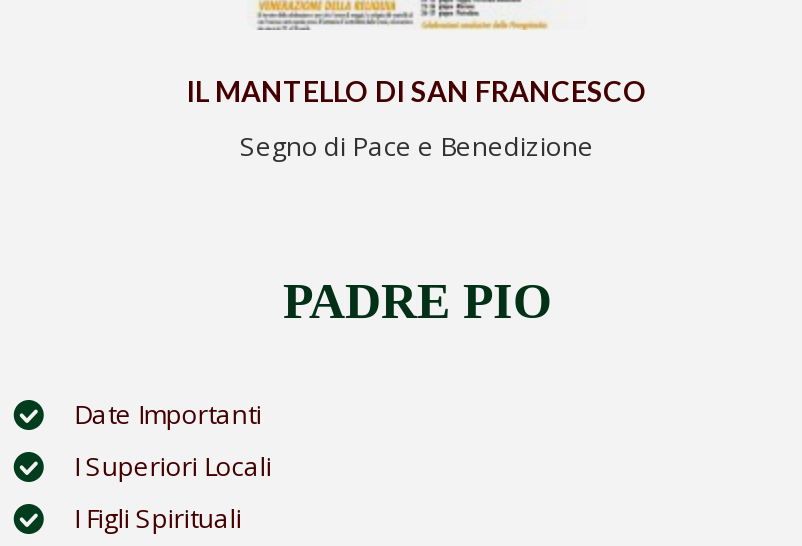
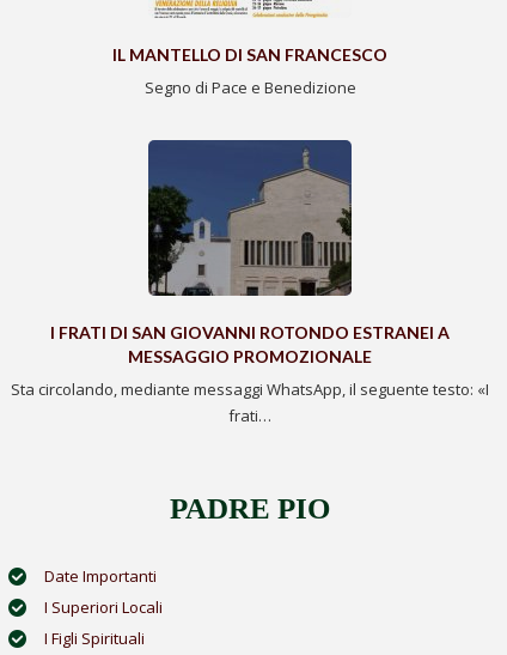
+ [image]
+ I FRATI DI SAN GIOVANNI ROTONDO ESTRANEI A
+ MESSAGGIO PROMOZIONALE
+ Sta circolando, mediante messaggi WhatsApp, il seguente testo: «I
+ frati…
